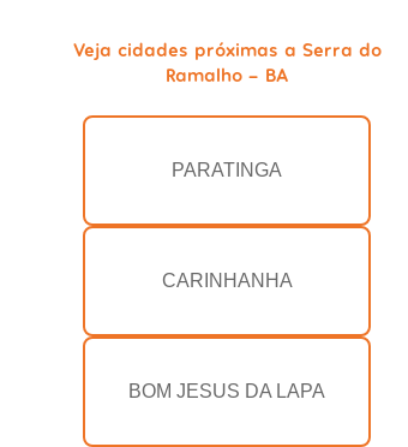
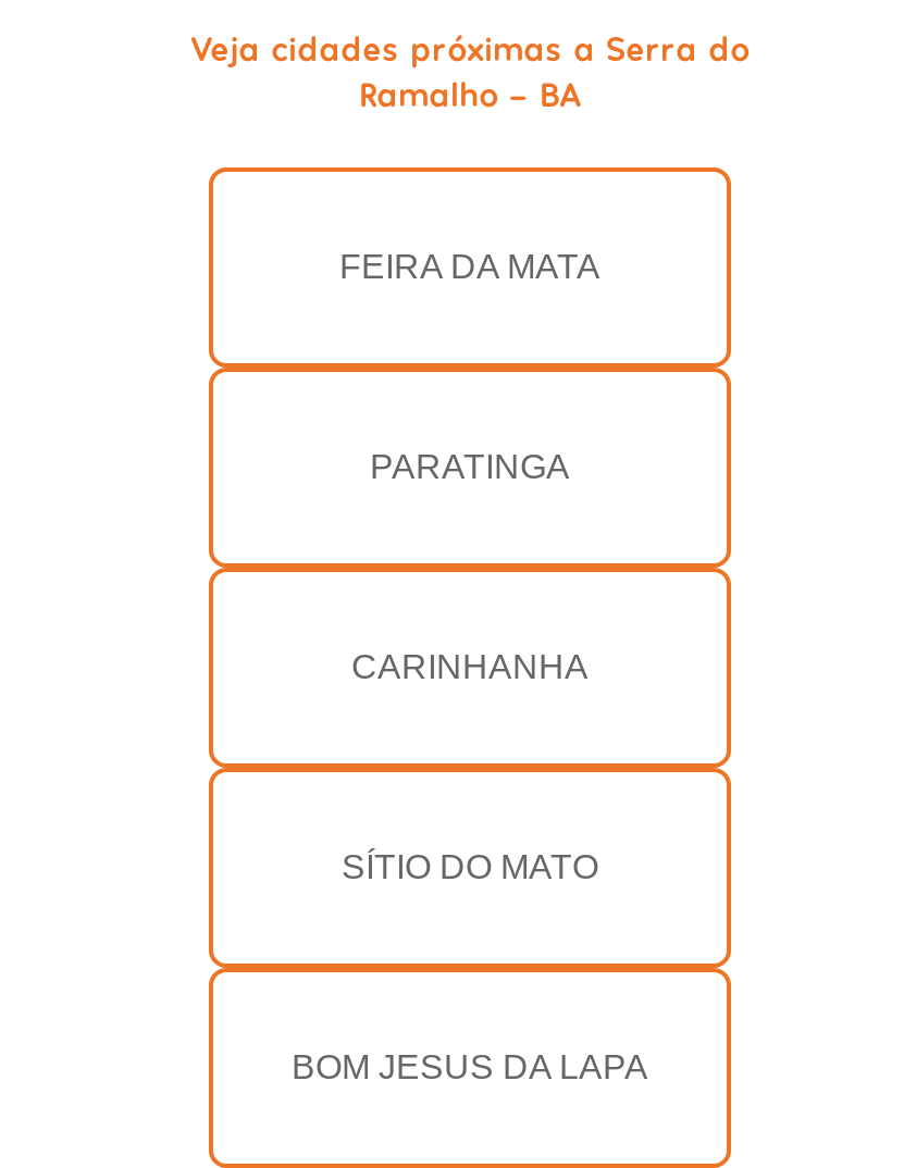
+ FEIRA DA MATA

+ SÍTIO DO MATO
